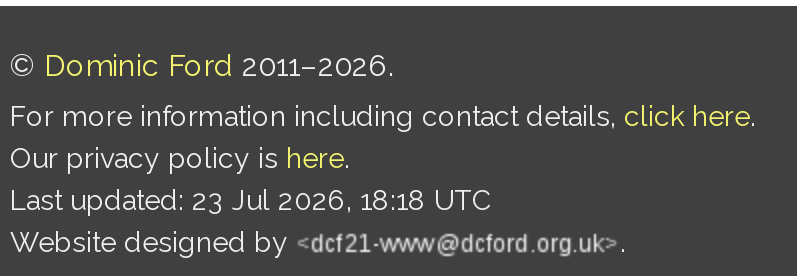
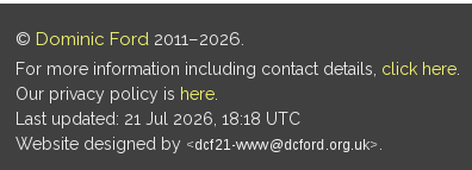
- Last updated: 23 Jul 2026, 18:18 UTC
+ Last updated: 21 Jul 2026, 18:18 UTC
